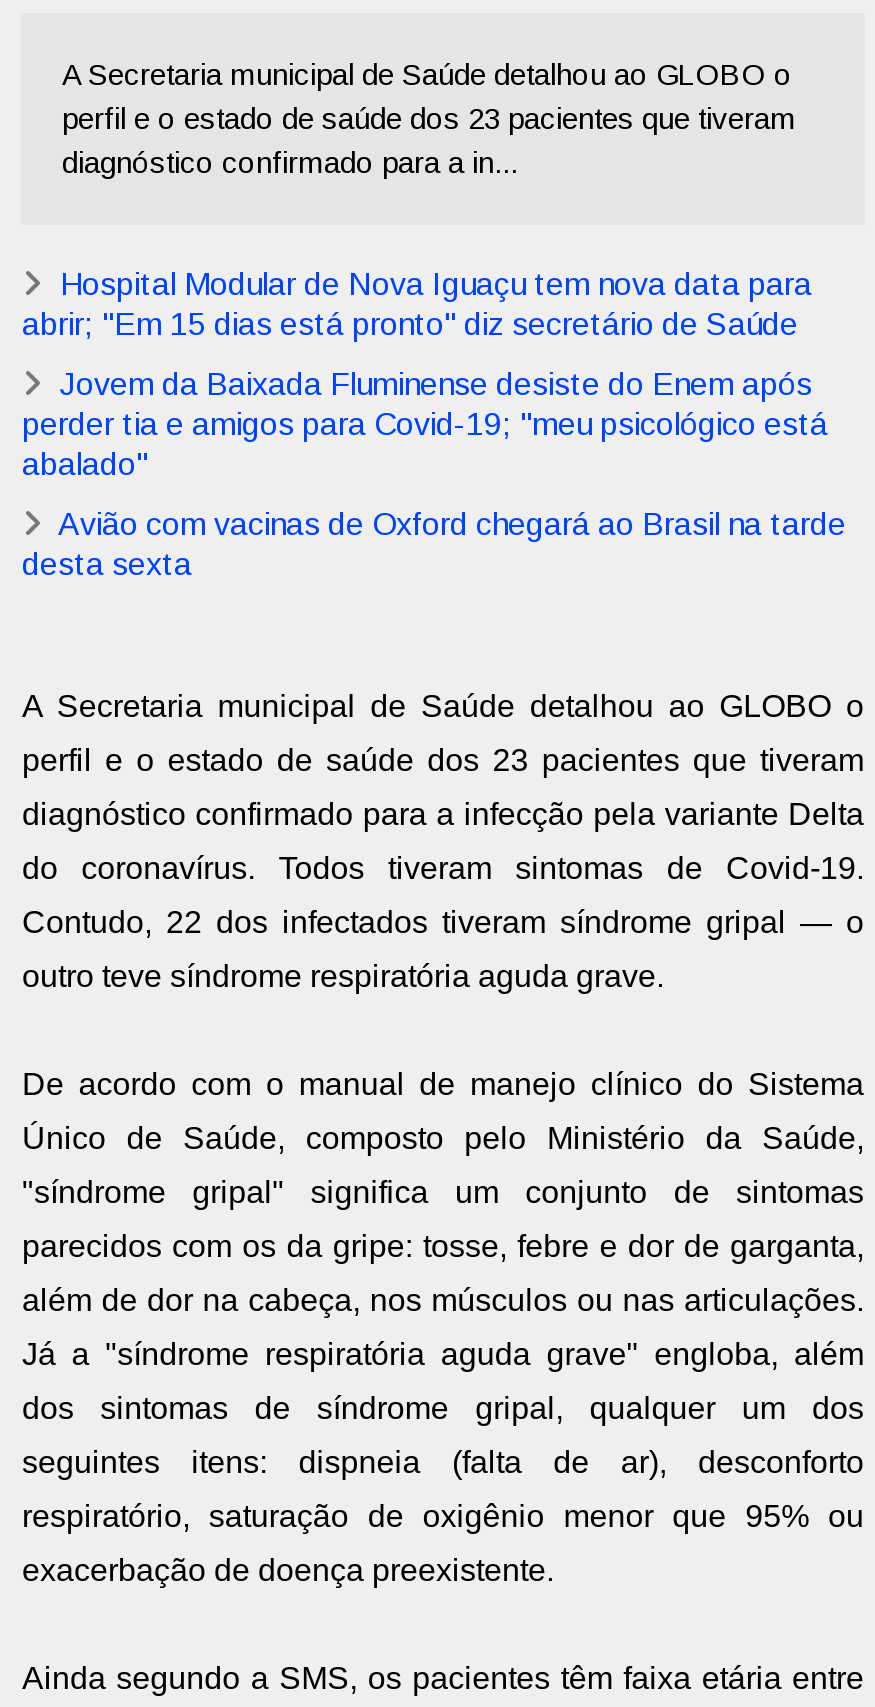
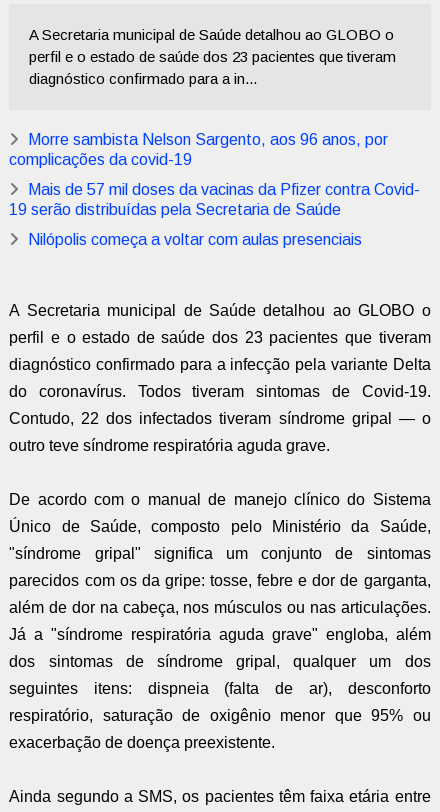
- Hospital Modular de Nova Iguaçu tem nova data para
- abrir; "Em 15 dias está pronto" diz secretário de Saúde
+ Morre sambista Nelson Sargento, aos 96 anos, por
+ complicações da covid-19

- Jovem da Baixada Fluminense desiste do Enem após
- perder tia e amigos para Covid-19; "meu psicológico está
- abalado"
+ Mais de 57 mil doses da vacinas da Pfizer contra Covid-
+ 19 serão distribuídas pela Secretaria de Saúde

- Avião com vacinas de Oxford chegará ao Brasil na tarde
- desta sexta
+ Nilópolis começa a voltar com aulas presenciais
